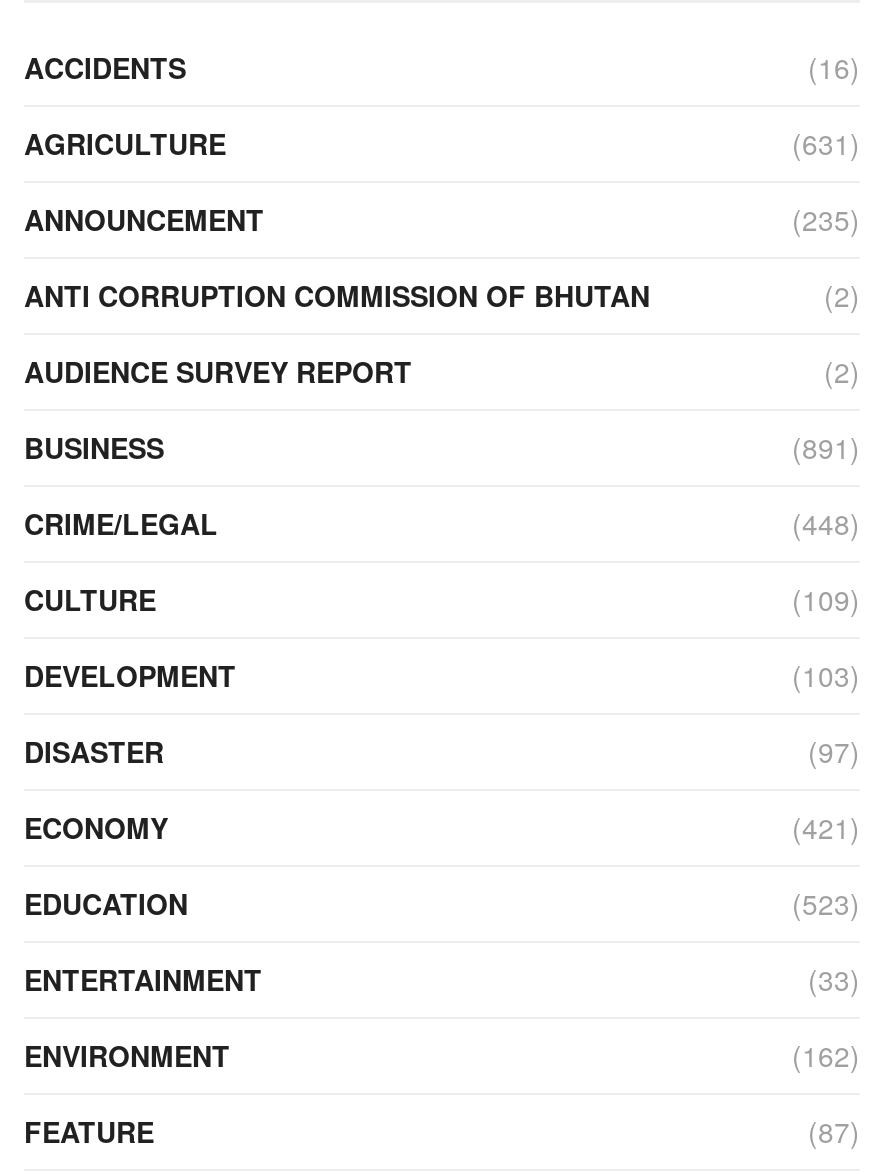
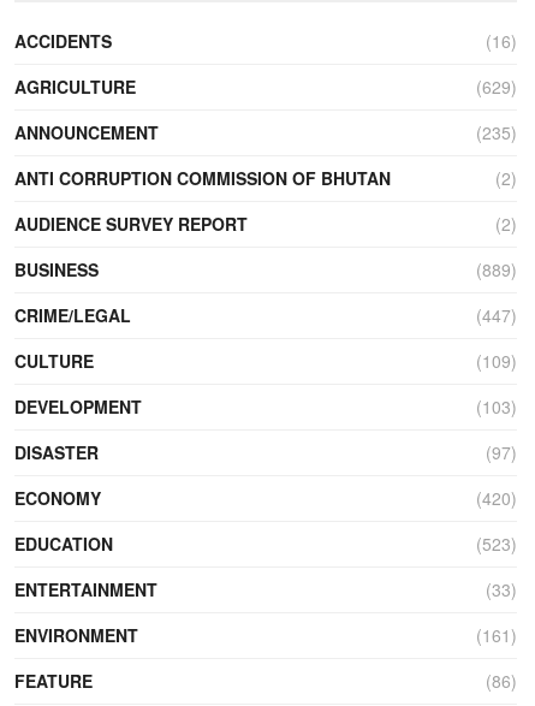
- (631)
+ (629)

- (891)
+ (889)

- (448)
+ (447)

- (421)
+ (420)

- (162)
+ (161)

- (87)
+ (86)
